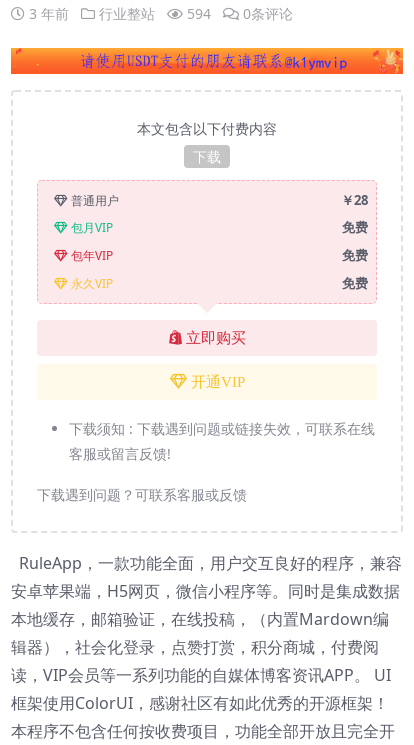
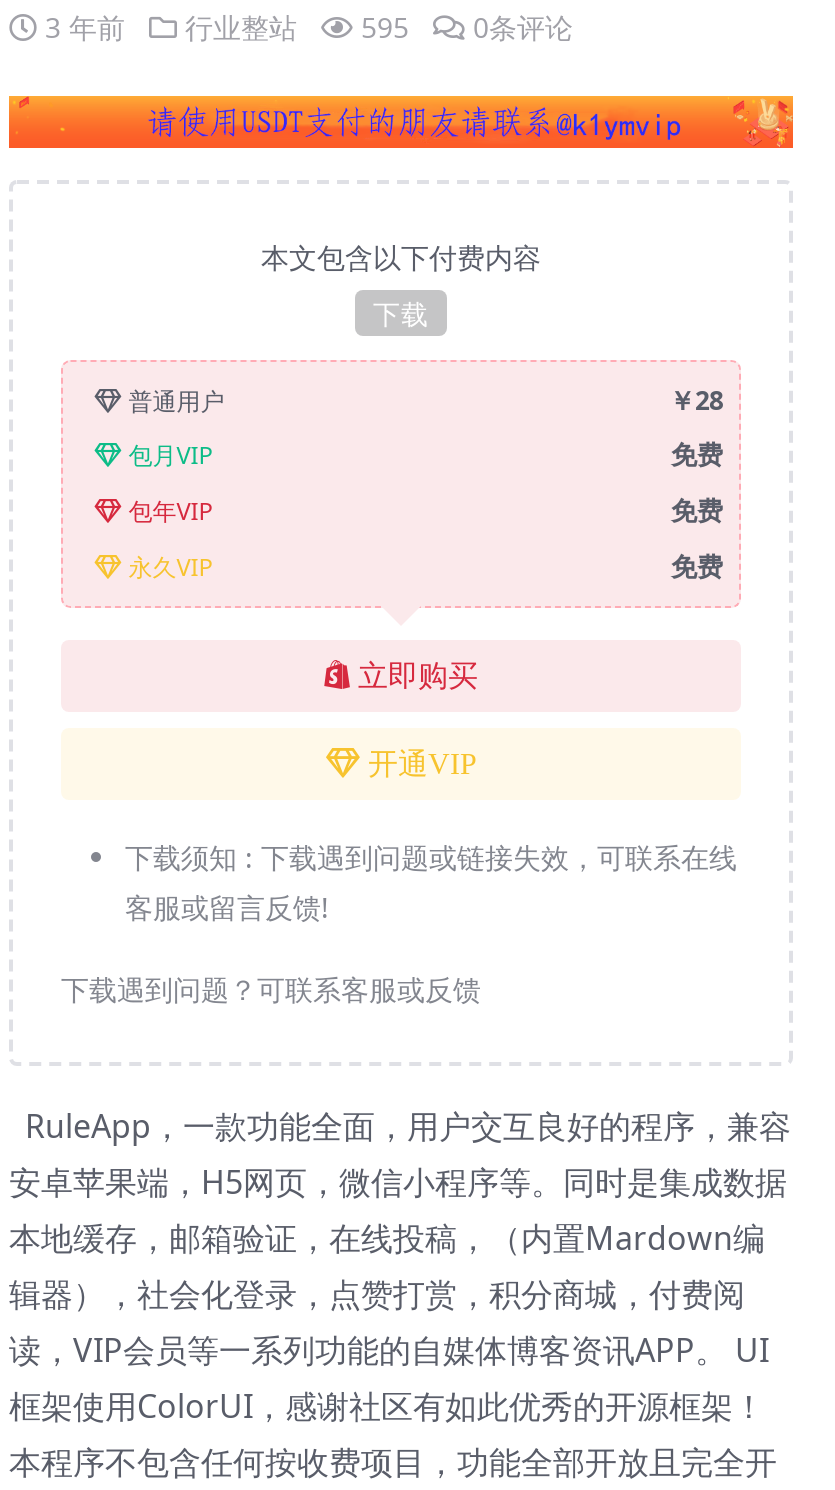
- 3 年前 行业整站 594 0条评论
+ 3 年前 行业整站 595 0条评论
